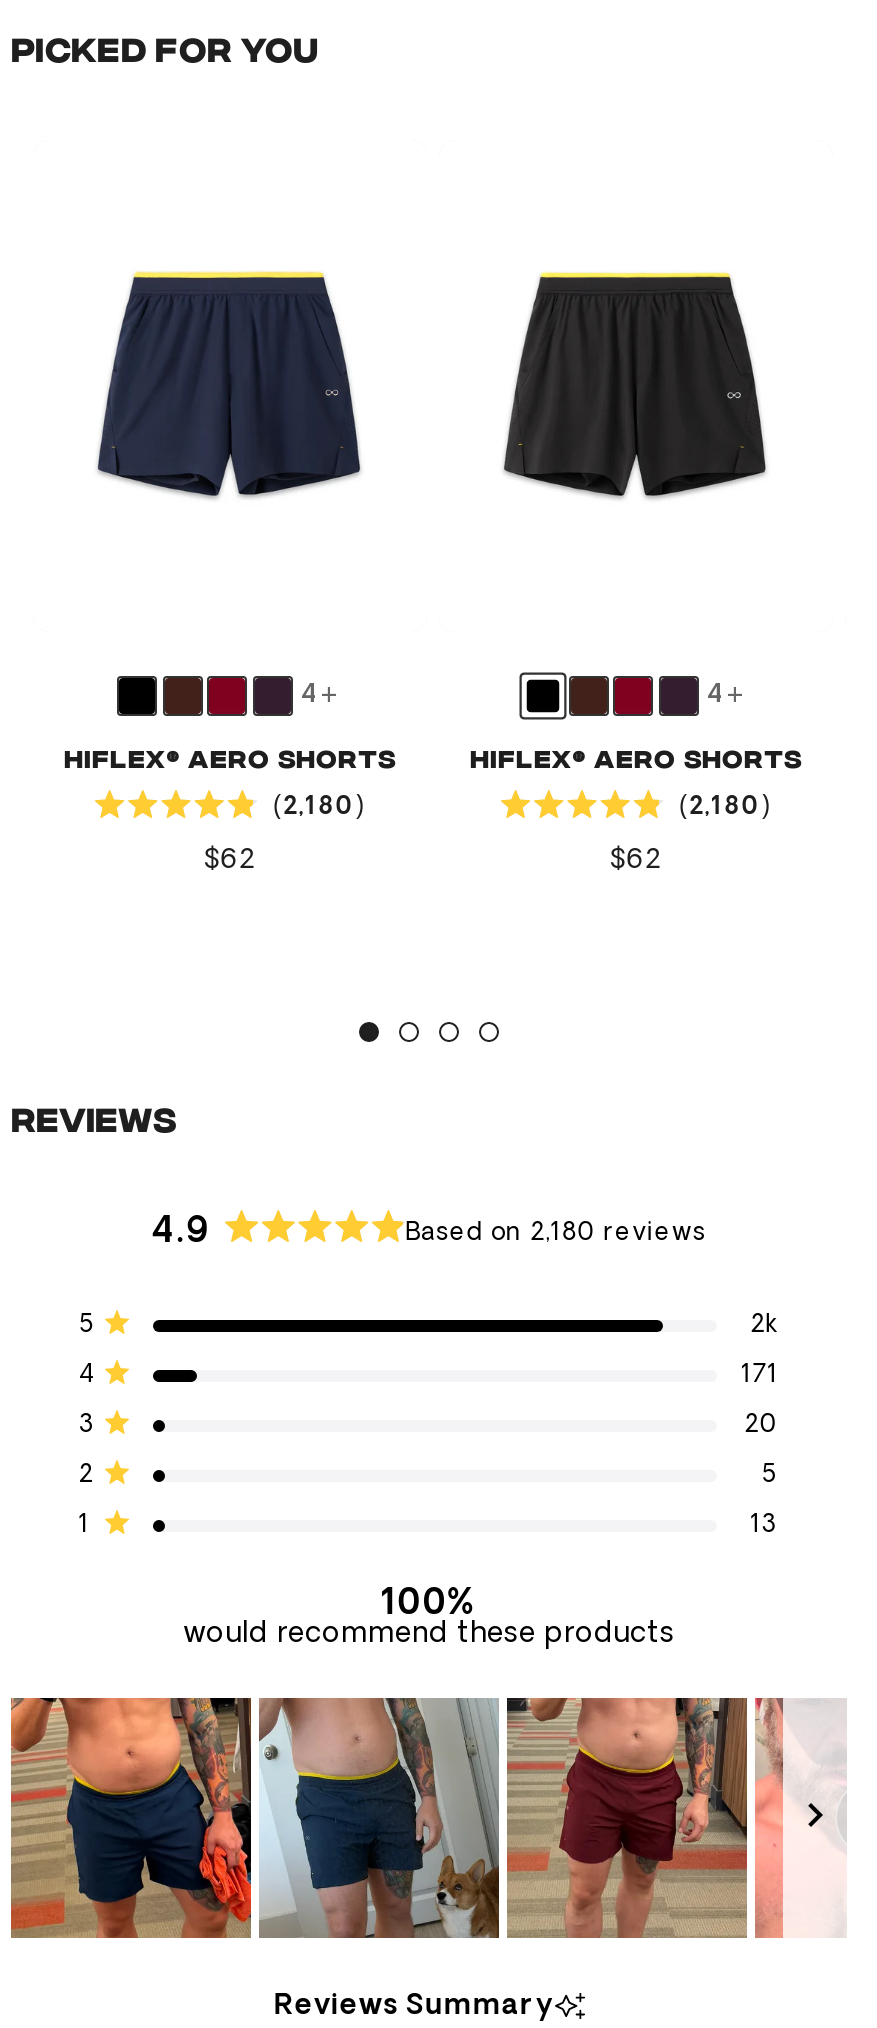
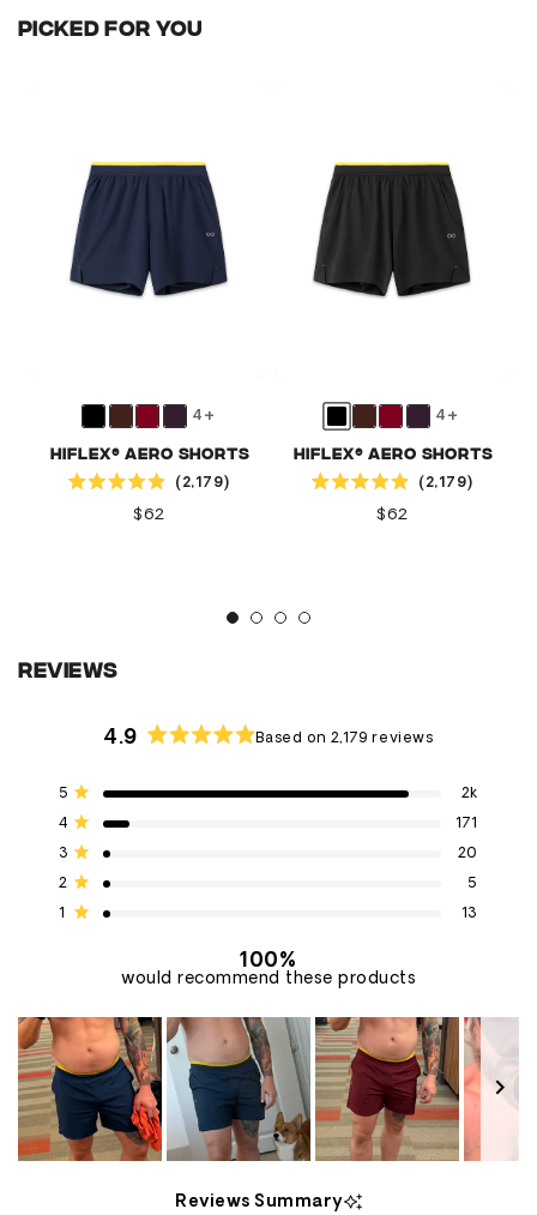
- 2,180
+ 2,179

- 2,180
+ 2,179

- Based on 2,180 reviews
+ Based on 2,179 reviews
